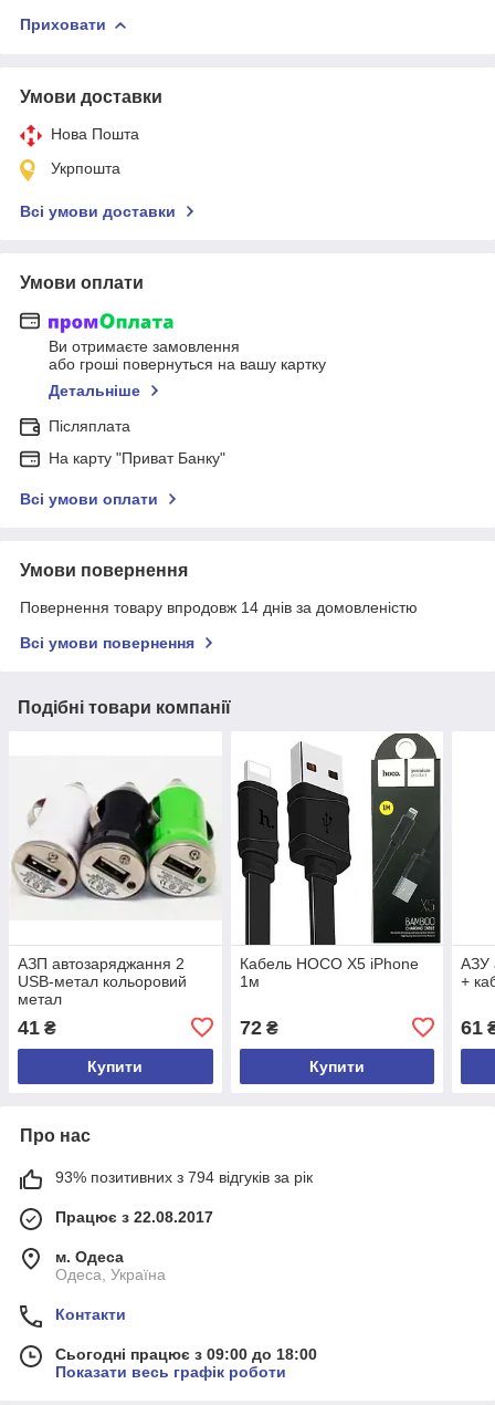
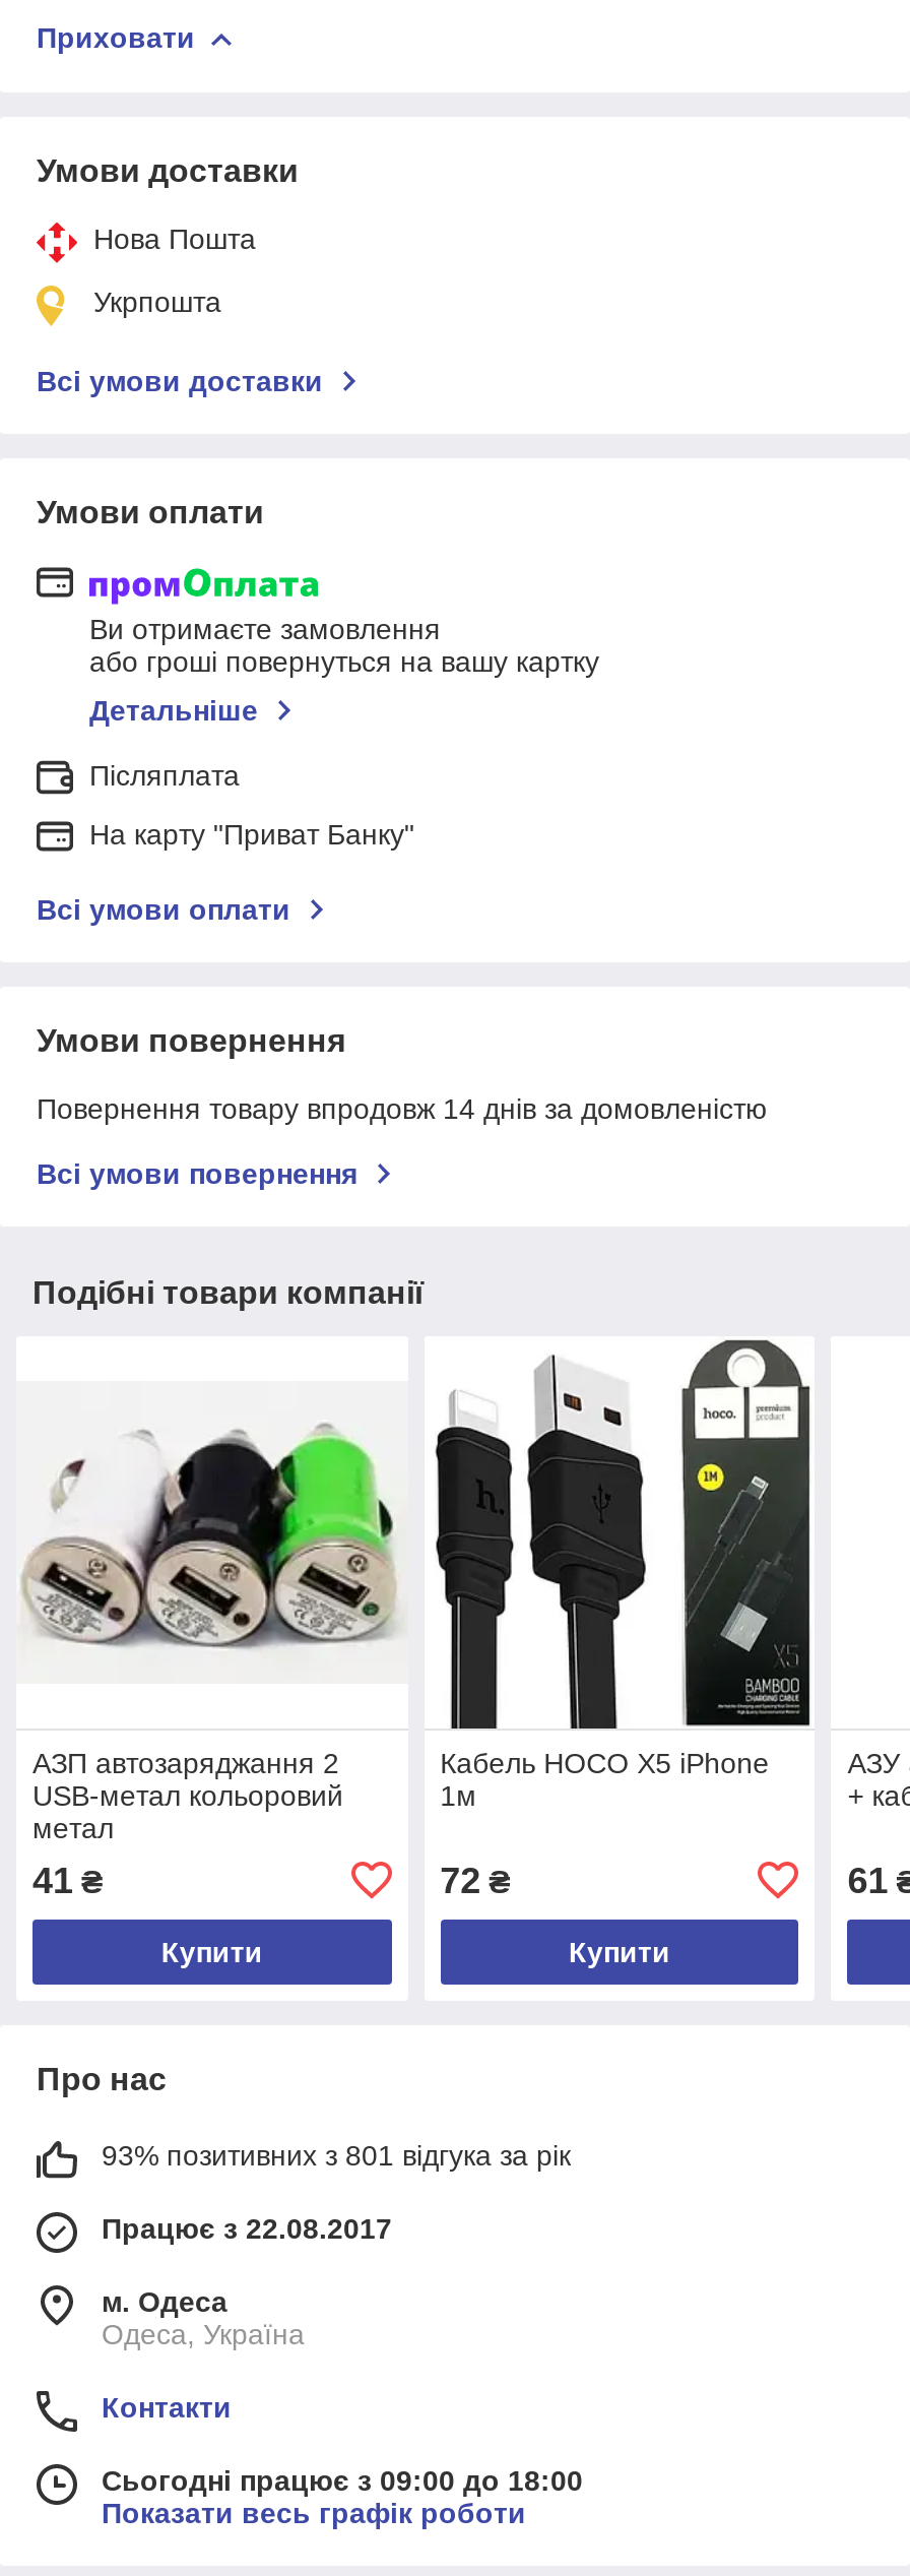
- 93% позитивних з 794 відгуків за рік
+ 93% позитивних з 801 відгука за рік
